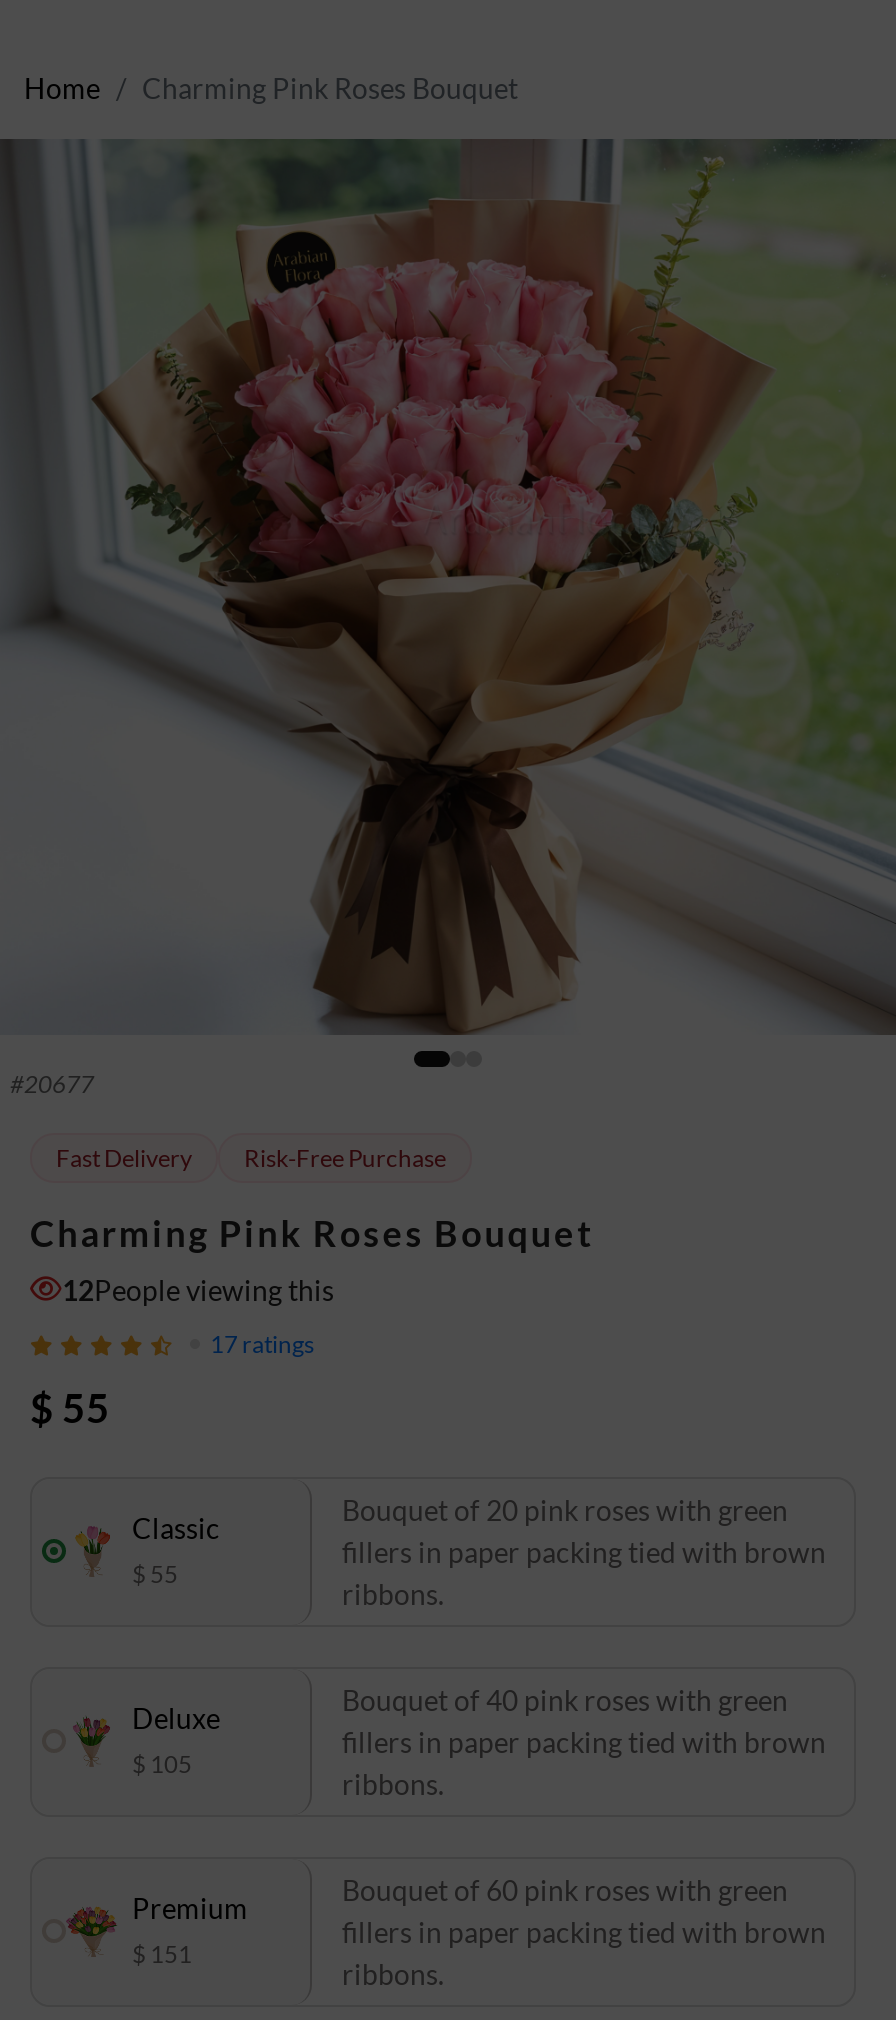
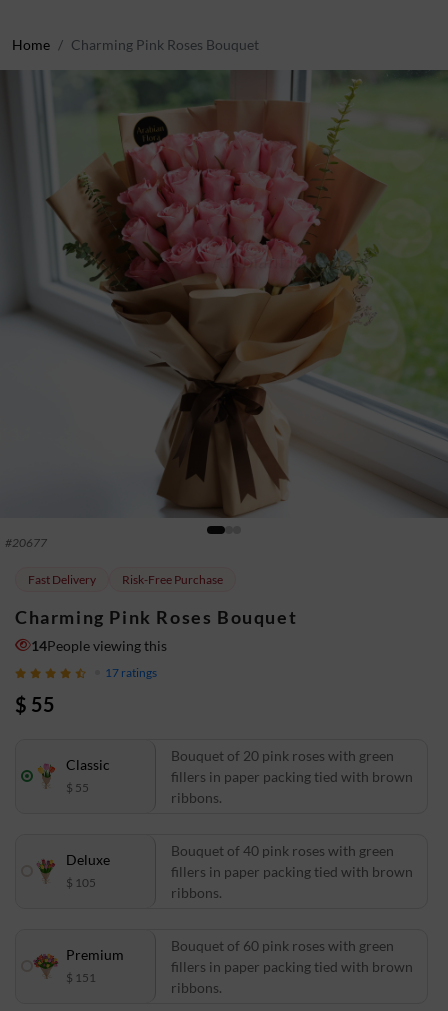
- 12People viewing this
+ 14People viewing this
